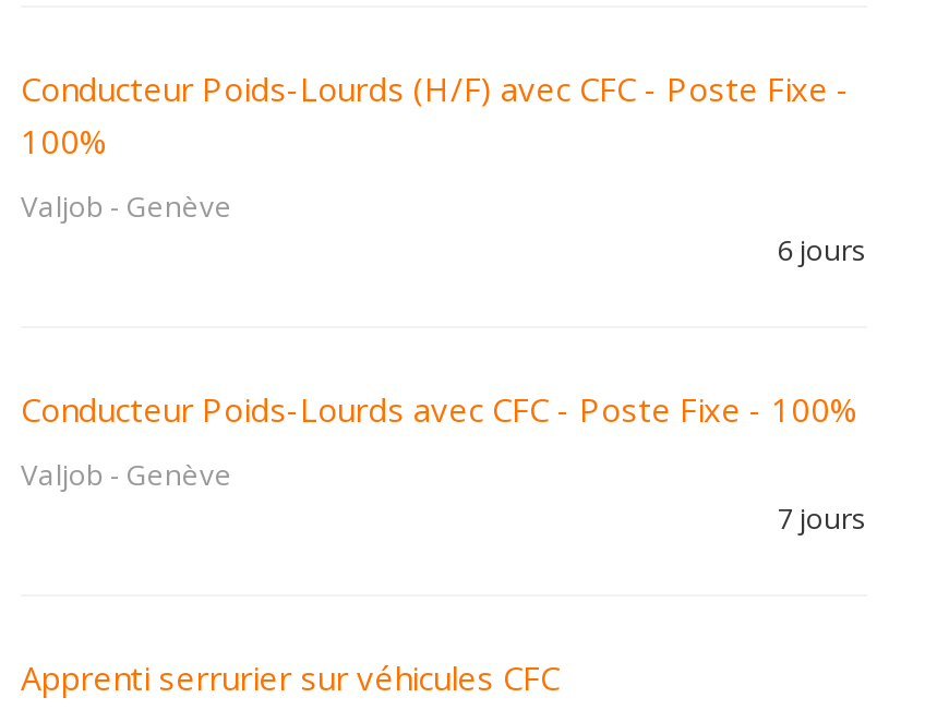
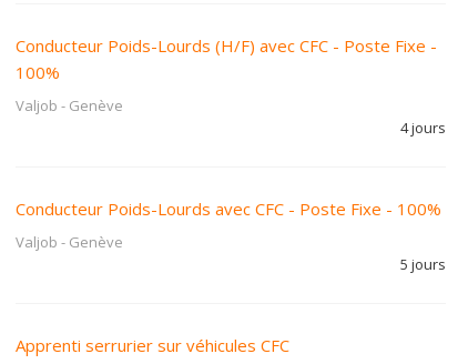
- 6 jours
+ 4 jours

- 7 jours
+ 5 jours
